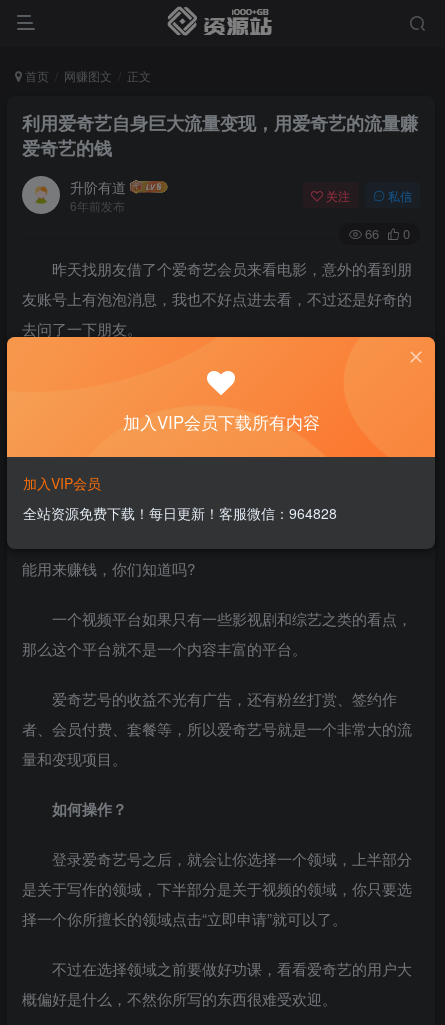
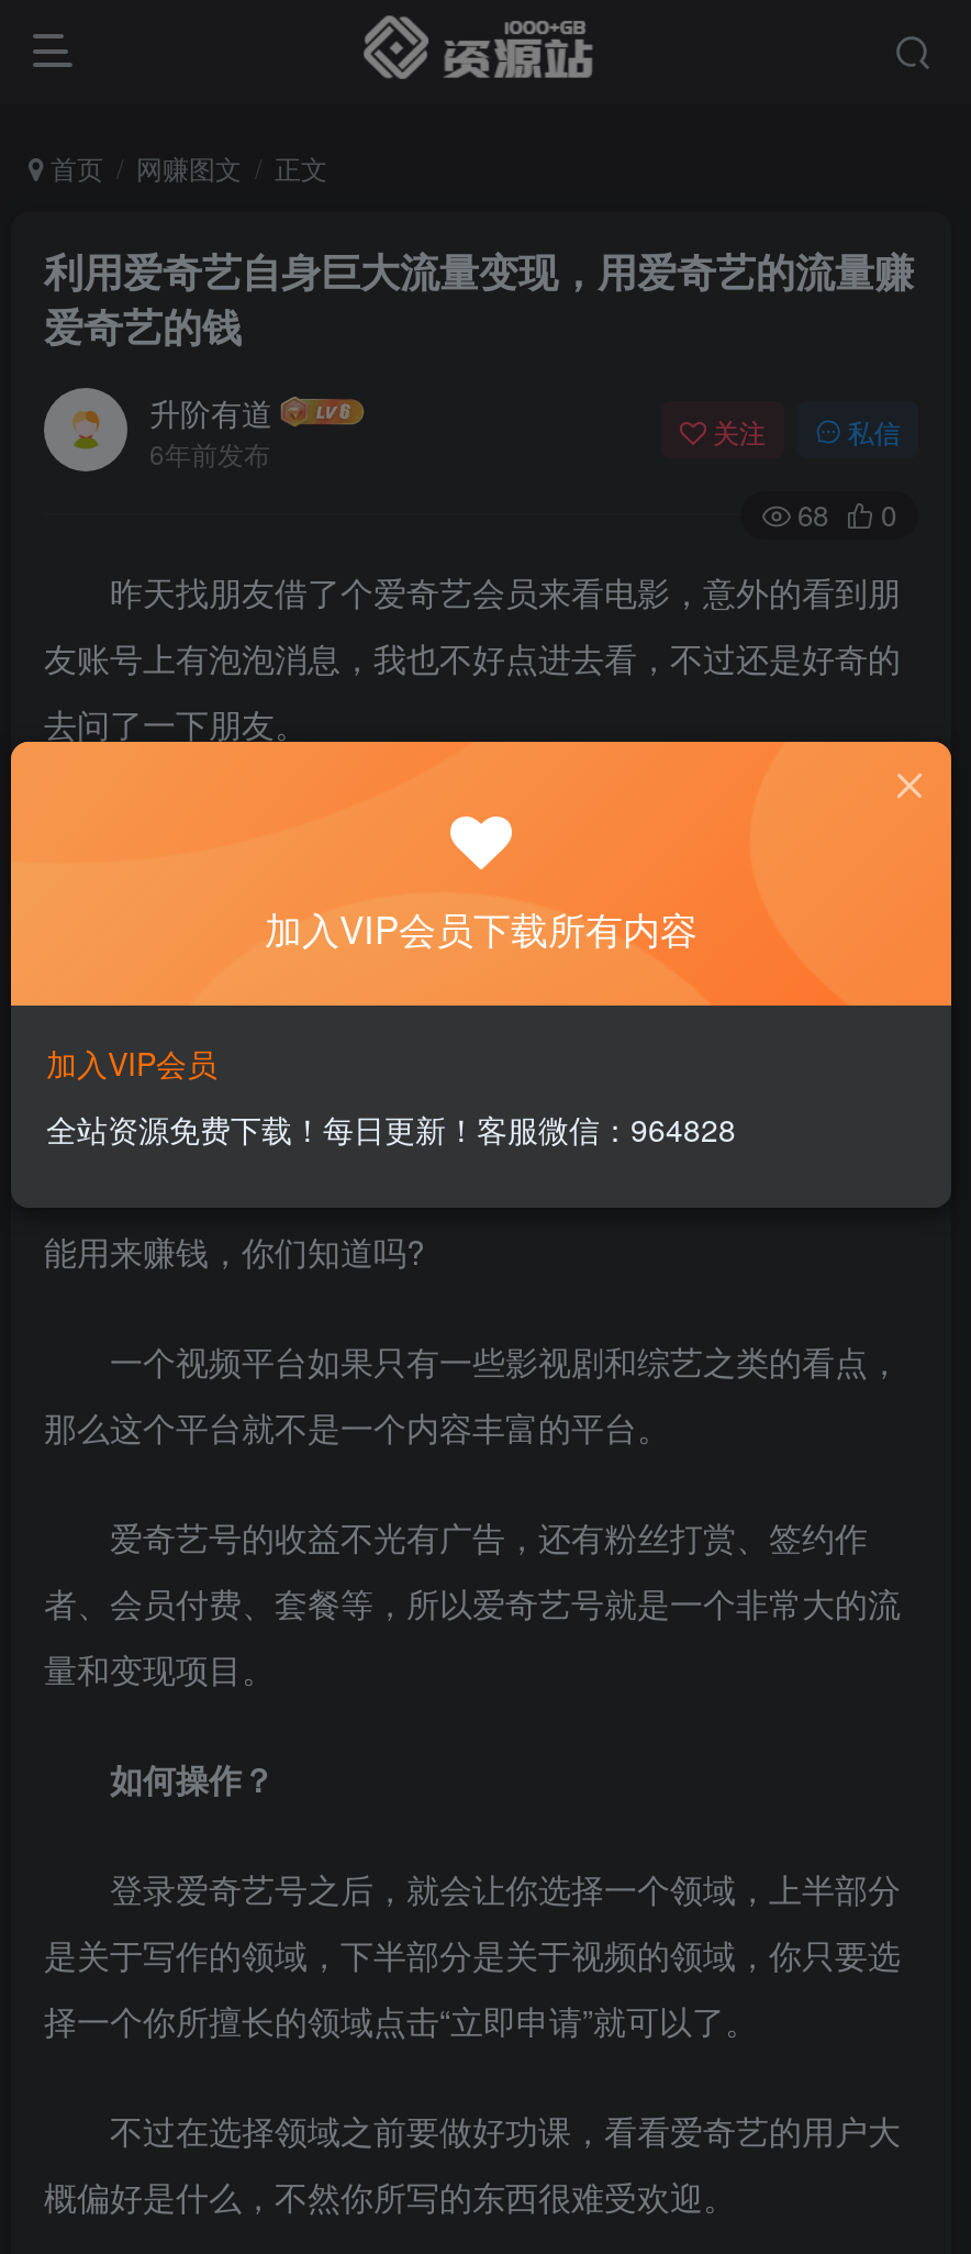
- 66 0
+ 68 0
